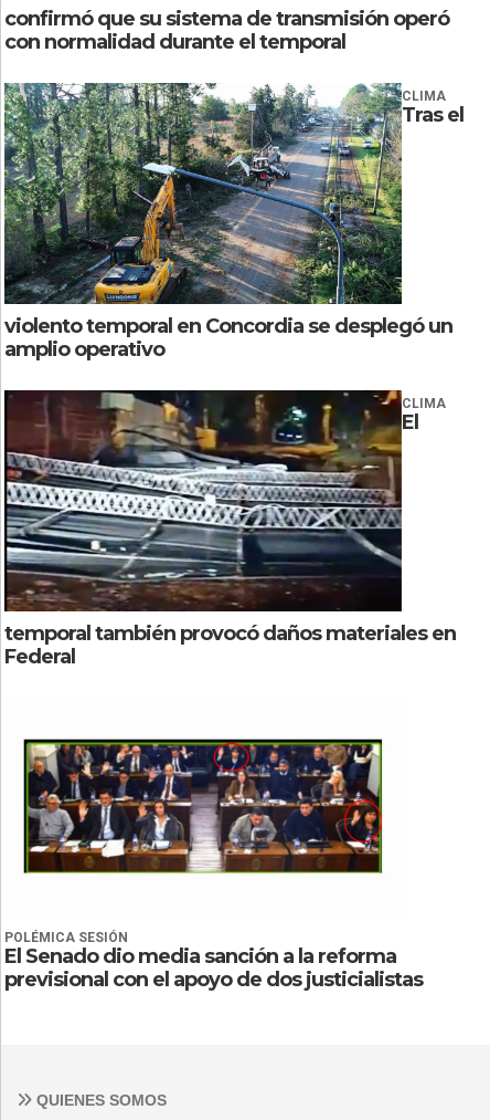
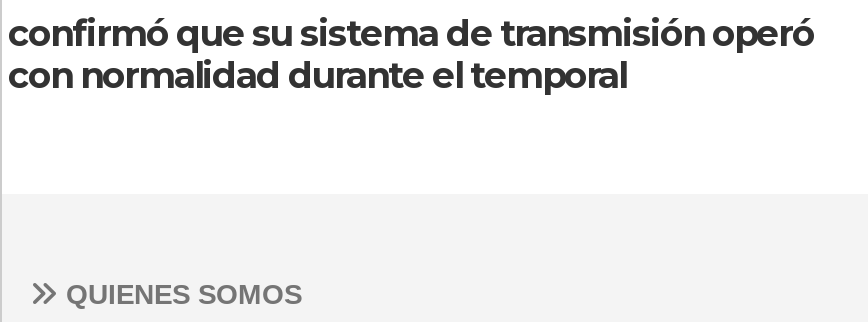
- [image]
- CLIMA
- Tras el

- [image]
- violento temporal en Concordia se desplegó un
- amplio operativo
- CLIMA
- El

- temporal también provocó daños materiales en
- Federal

- [image]

- POLÉMICA SESIÓN
- El Senado dio media sanción a la reforma
- previsional con el apoyo de dos justicialistas
